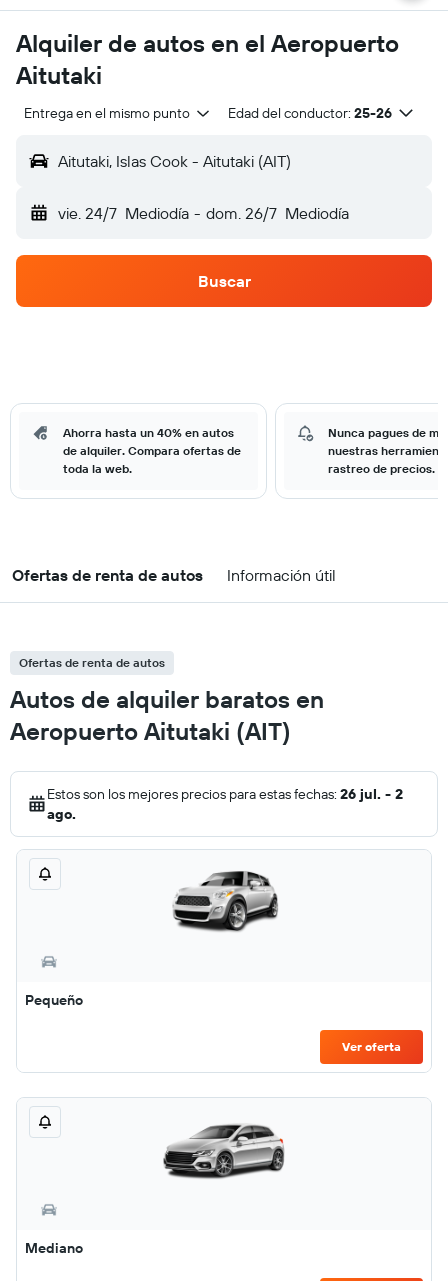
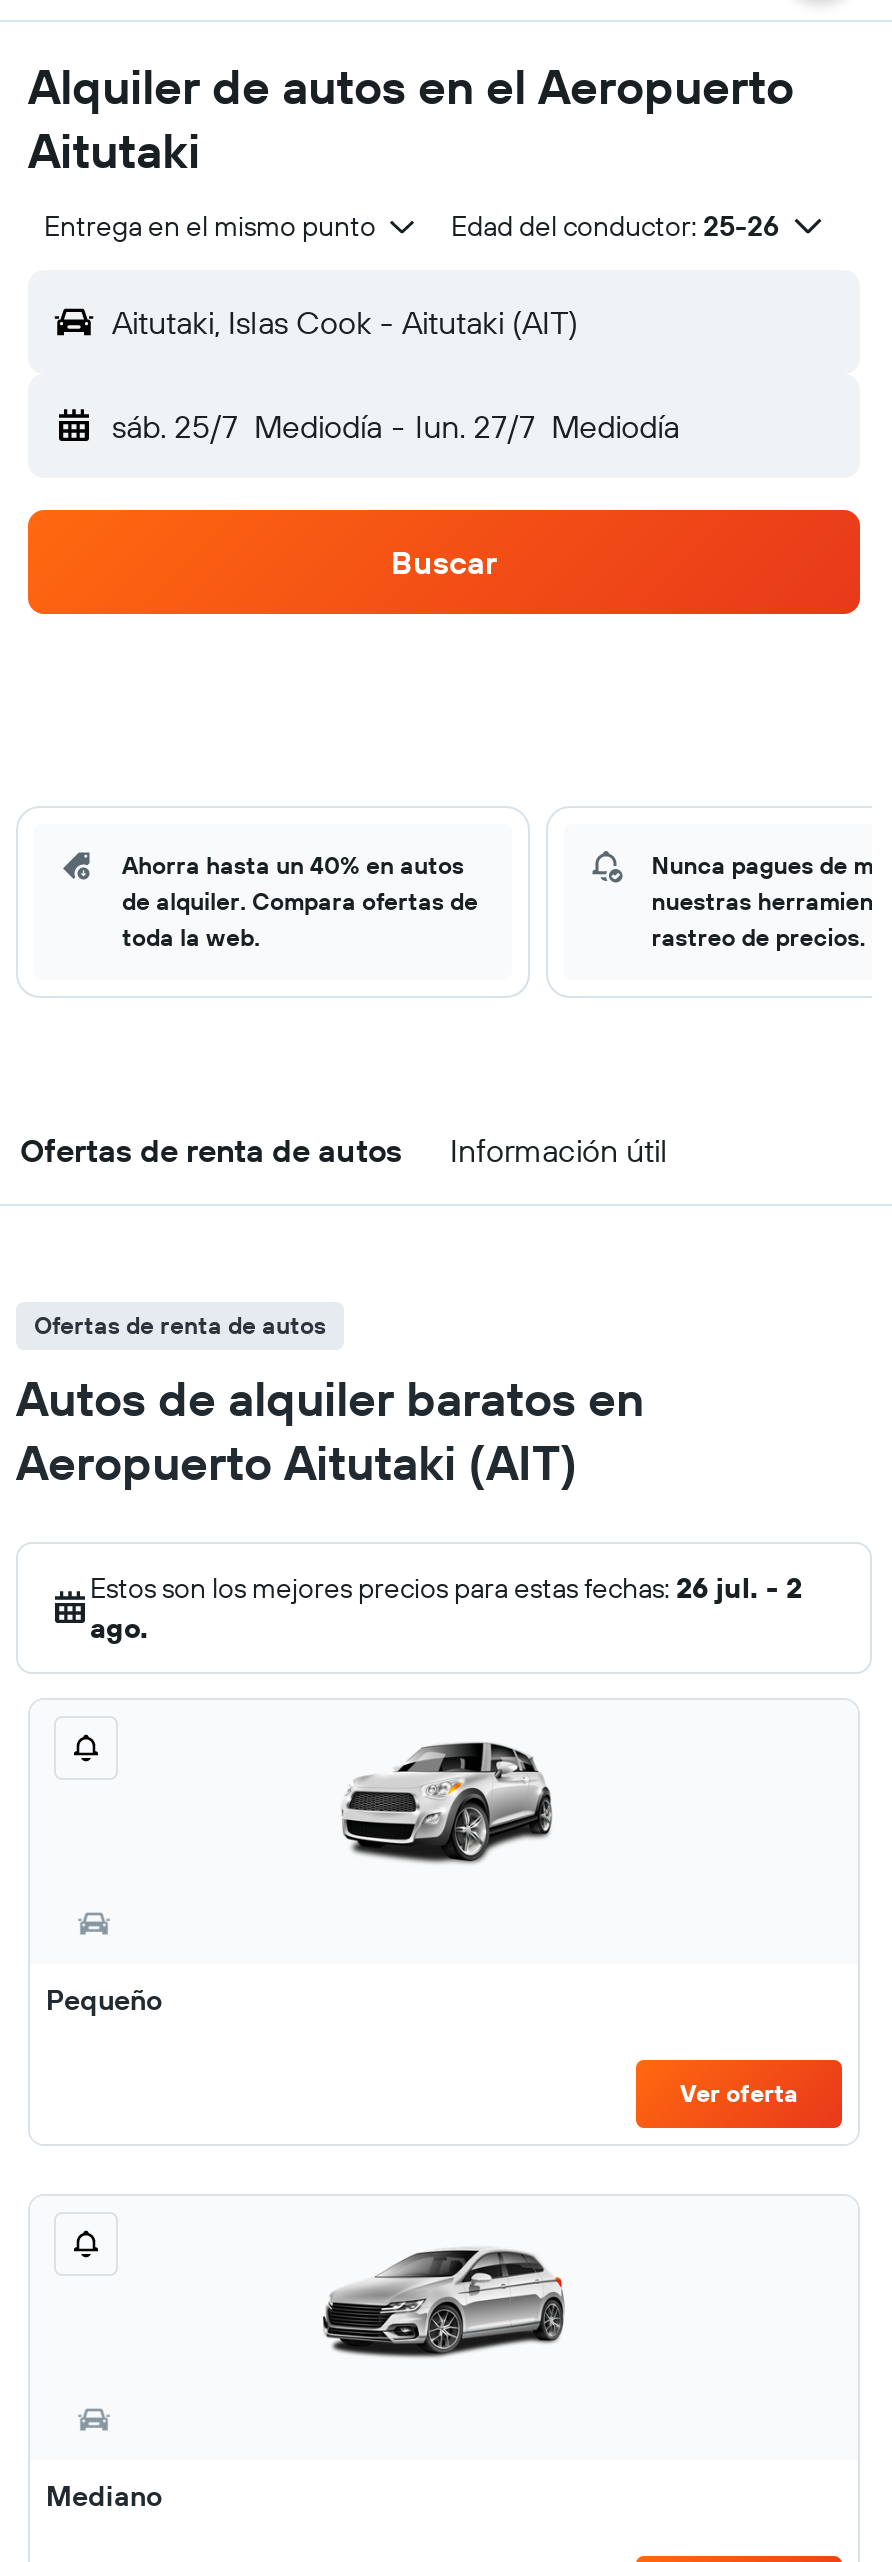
- vie. 24/7 Mediodía - dom. 26/7 Mediodía
+ sáb. 25/7 Mediodía - lun. 27/7 Mediodía
